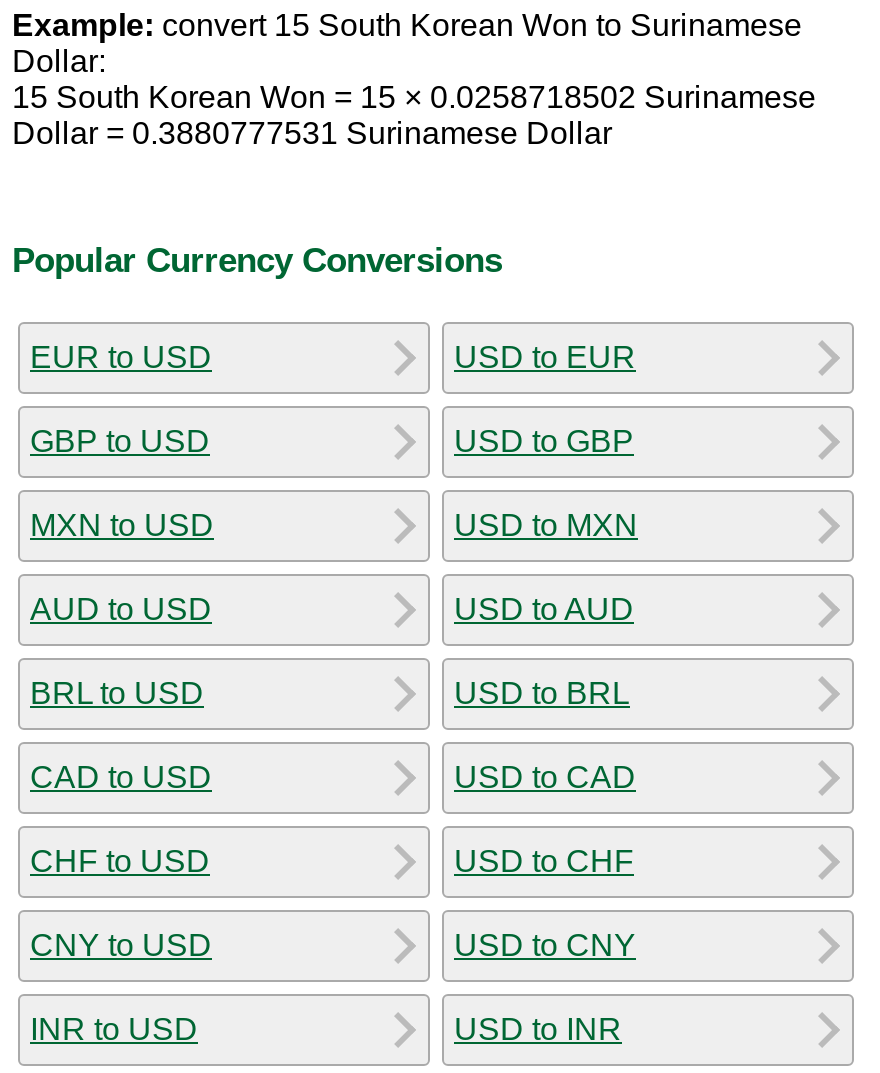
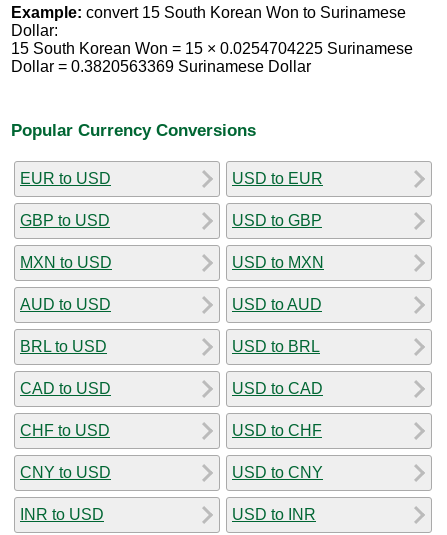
- 15 South Korean Won = 15 × 0.0258718502 Surinamese
+ 15 South Korean Won = 15 × 0.0254704225 Surinamese

- Dollar = 0.3880777531 Surinamese Dollar
+ Dollar = 0.3820563369 Surinamese Dollar
